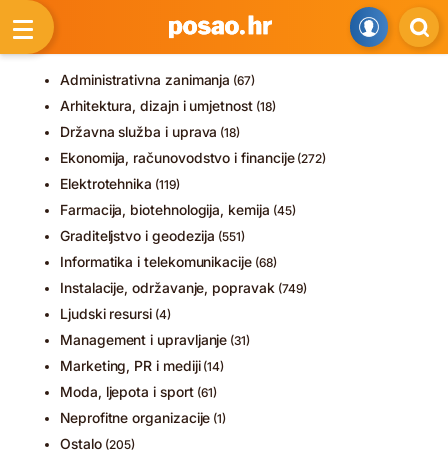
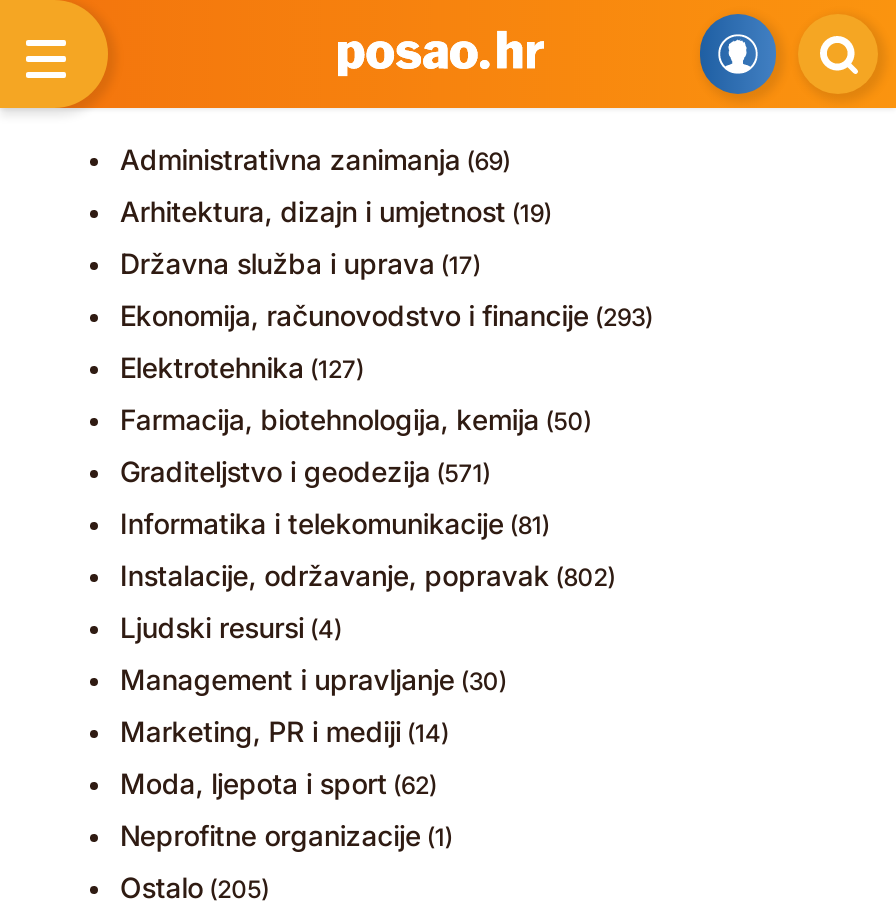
- Administrativna zanimanja (67)
+ Administrativna zanimanja (69)

- Arhitektura, dizajn i umjetnost (18)
+ Arhitektura, dizajn i umjetnost (19)

- Državna služba i uprava (18)
+ Državna služba i uprava (17)

- Ekonomija, računovodstvo i financije (272)
+ Ekonomija, računovodstvo i financije (293)

- Elektrotehnika (119)
+ Elektrotehnika (127)

- Farmacija, biotehnologija, kemija (45)
+ Farmacija, biotehnologija, kemija (50)

- Graditeljstvo i geodezija (551)
+ Graditeljstvo i geodezija (571)

- Informatika i telekomunikacije (68)
+ Informatika i telekomunikacije (81)

- Instalacije, održavanje, popravak (749)
+ Instalacije, održavanje, popravak (802)

- Management i upravljanje (31)
+ Management i upravljanje (30)

- Moda, ljepota i sport (61)
+ Moda, ljepota i sport (62)
